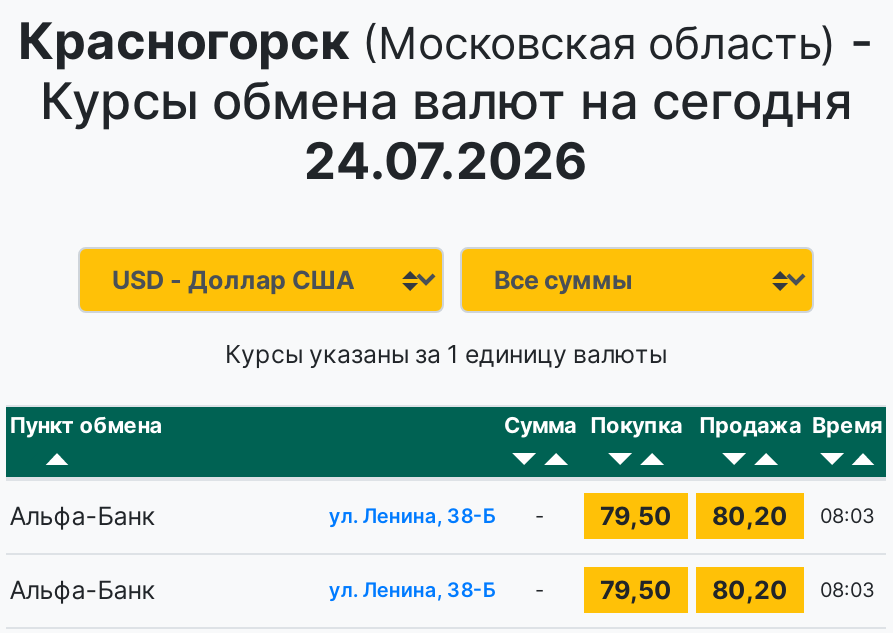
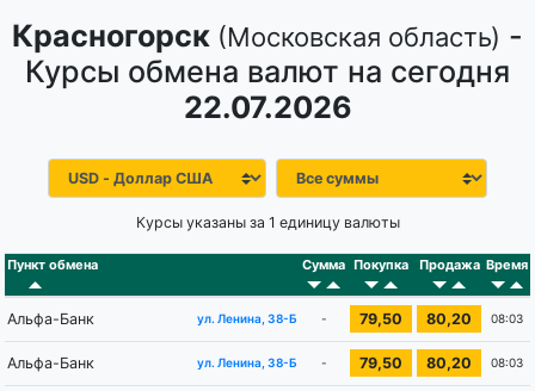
- 24.07.2026
+ 22.07.2026
